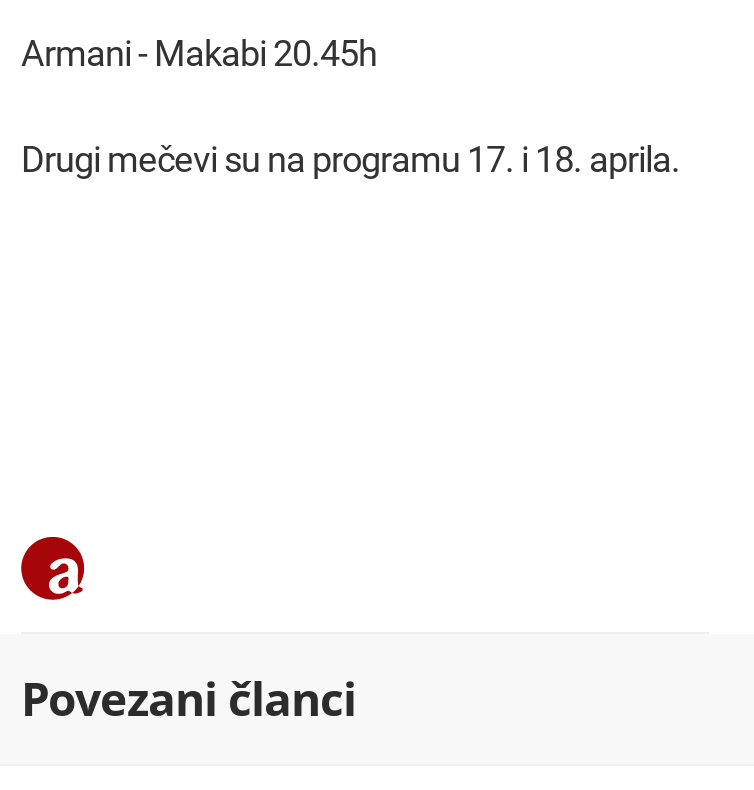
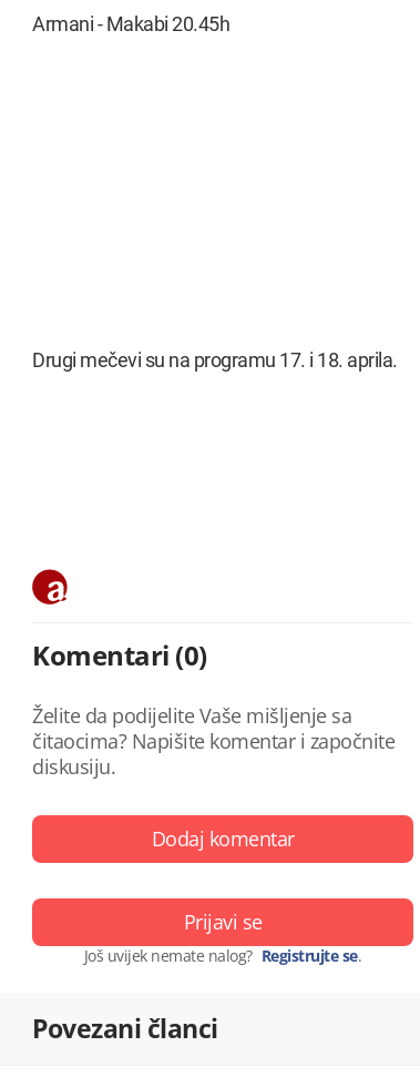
+ Komentari (0)
+ Želite da podijelite Vaše mišljenje sa
+ čitaocima? Napišite komentar i započnite
+ diskusiju.
+ Dodaj komentar
+ Prijavi se
+ Još uvijek nemate nalog? Registrujte se.
